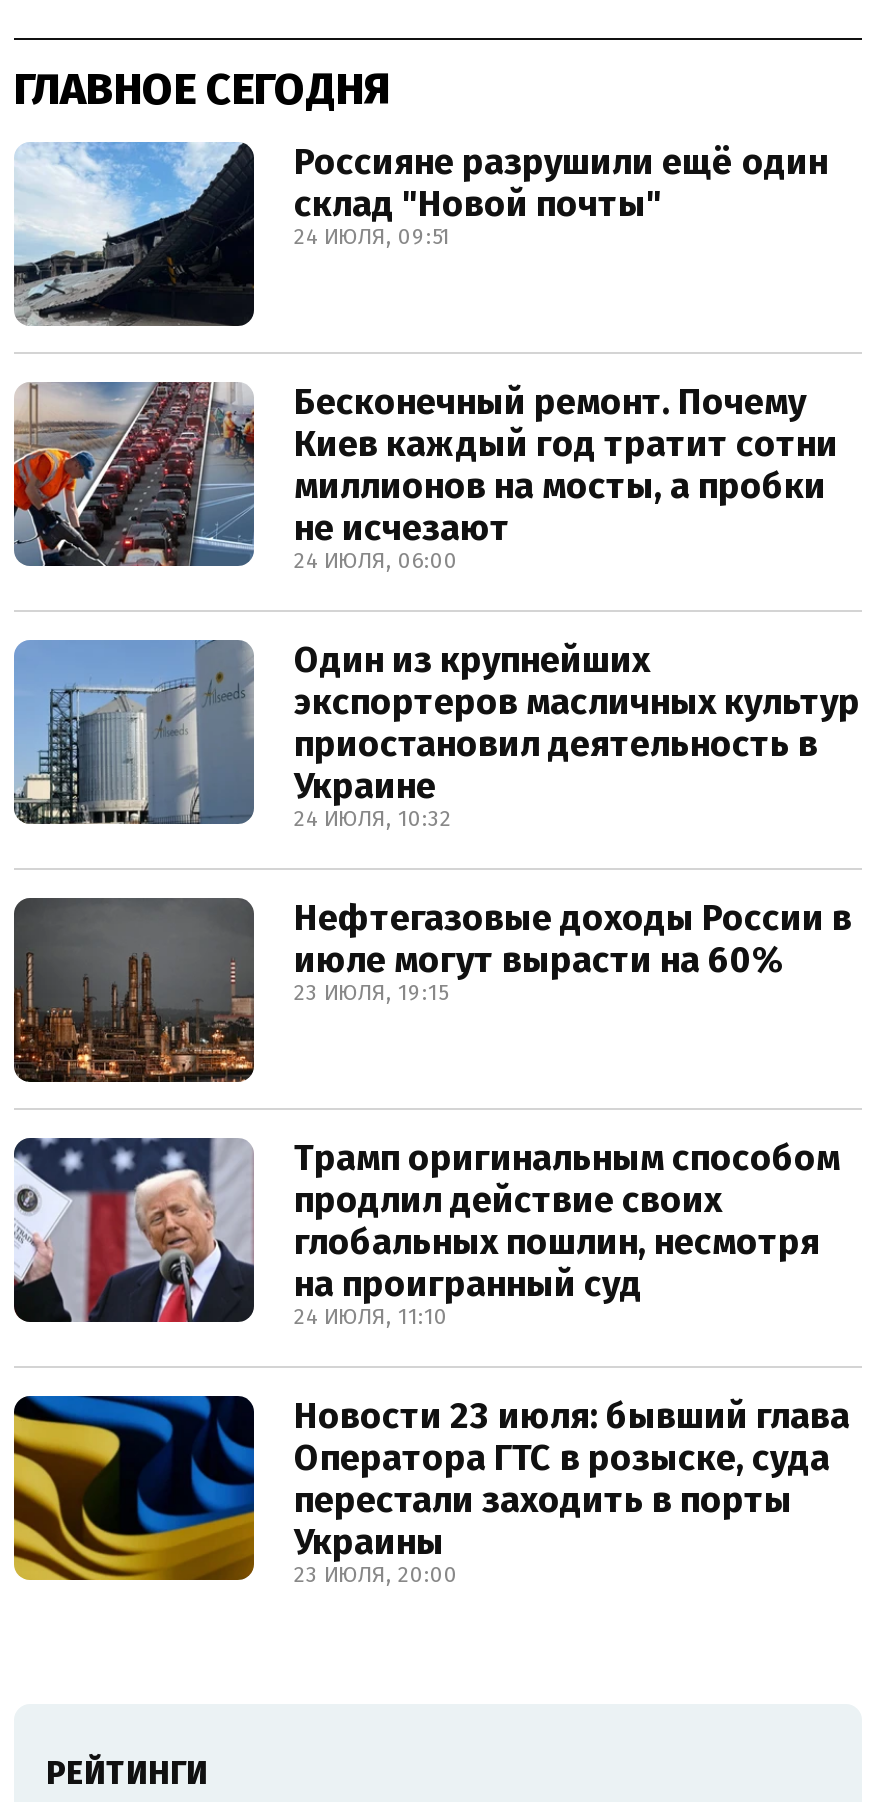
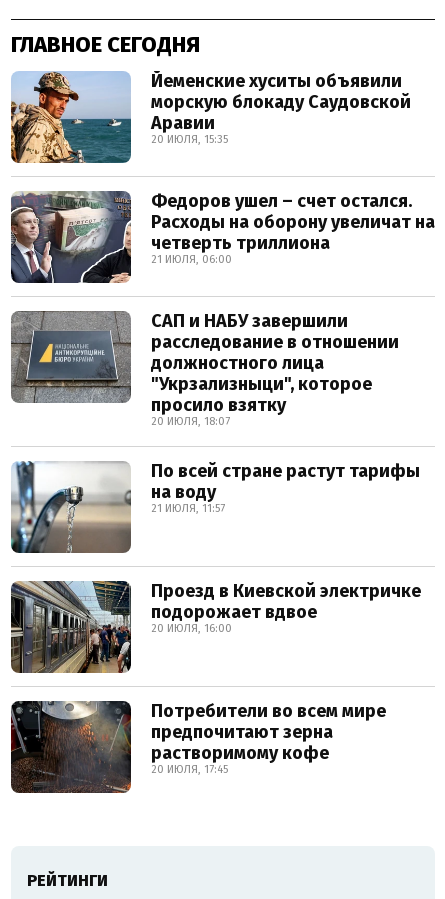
- [image]
- Россияне разрушили ещё один
- склад "Новой почты"
- 24 ИЮЛЯ, 09:51
+ [image]
+ Йеменские хуситы объявили
+ морскую блокаду Саудовской
+ Аравии
+ 20 ИЮЛЯ, 15:35

- [image]
- Бесконечный ремонт. Почему
- Киев каждый год тратит сотни
- миллионов на мосты, а пробки
- не исчезают
- 24 ИЮЛЯ, 06:00
+ [image]
+ Федоров ушел – счет остался.
+ Расходы на оборону увеличат на
+ четверть триллиона
+ 21 ИЮЛЯ, 06:00

- [image]
- Один из крупнейших
- экспортеров масличных культур
- приостановил деятельность в
- Украине
- 24 ИЮЛЯ, 10:32
+ [image]
+ САП и НАБУ завершили
+ расследование в отношении
+ должностного лица
+ "Укрзализныци", которое
+ просило взятку
+ 20 ИЮЛЯ, 18:07

- [image]
- Нефтегазовые доходы России в
- июле могут вырасти на 60%
- 23 ИЮЛЯ, 19:15
+ [image]
+ По всей стране растут тарифы
+ на воду
+ 21 ИЮЛЯ, 11:57

- [image]
- Трамп оригинальным способом
- продлил действие своих
- глобальных пошлин, несмотря
- на проигранный суд
- 24 ИЮЛЯ, 11:10
+ [image]
+ Проезд в Киевской электричке
+ подорожает вдвое
+ 20 ИЮЛЯ, 16:00

- [image]
- Новости 23 июля: бывший глава
- Оператора ГТС в розыске, суда
- перестали заходить в порты
- Украины
- 23 ИЮЛЯ, 20:00
+ [image]
+ Потребители во всем мире
+ предпочитают зерна
+ растворимому кофе
+ 20 ИЮЛЯ, 17:45
